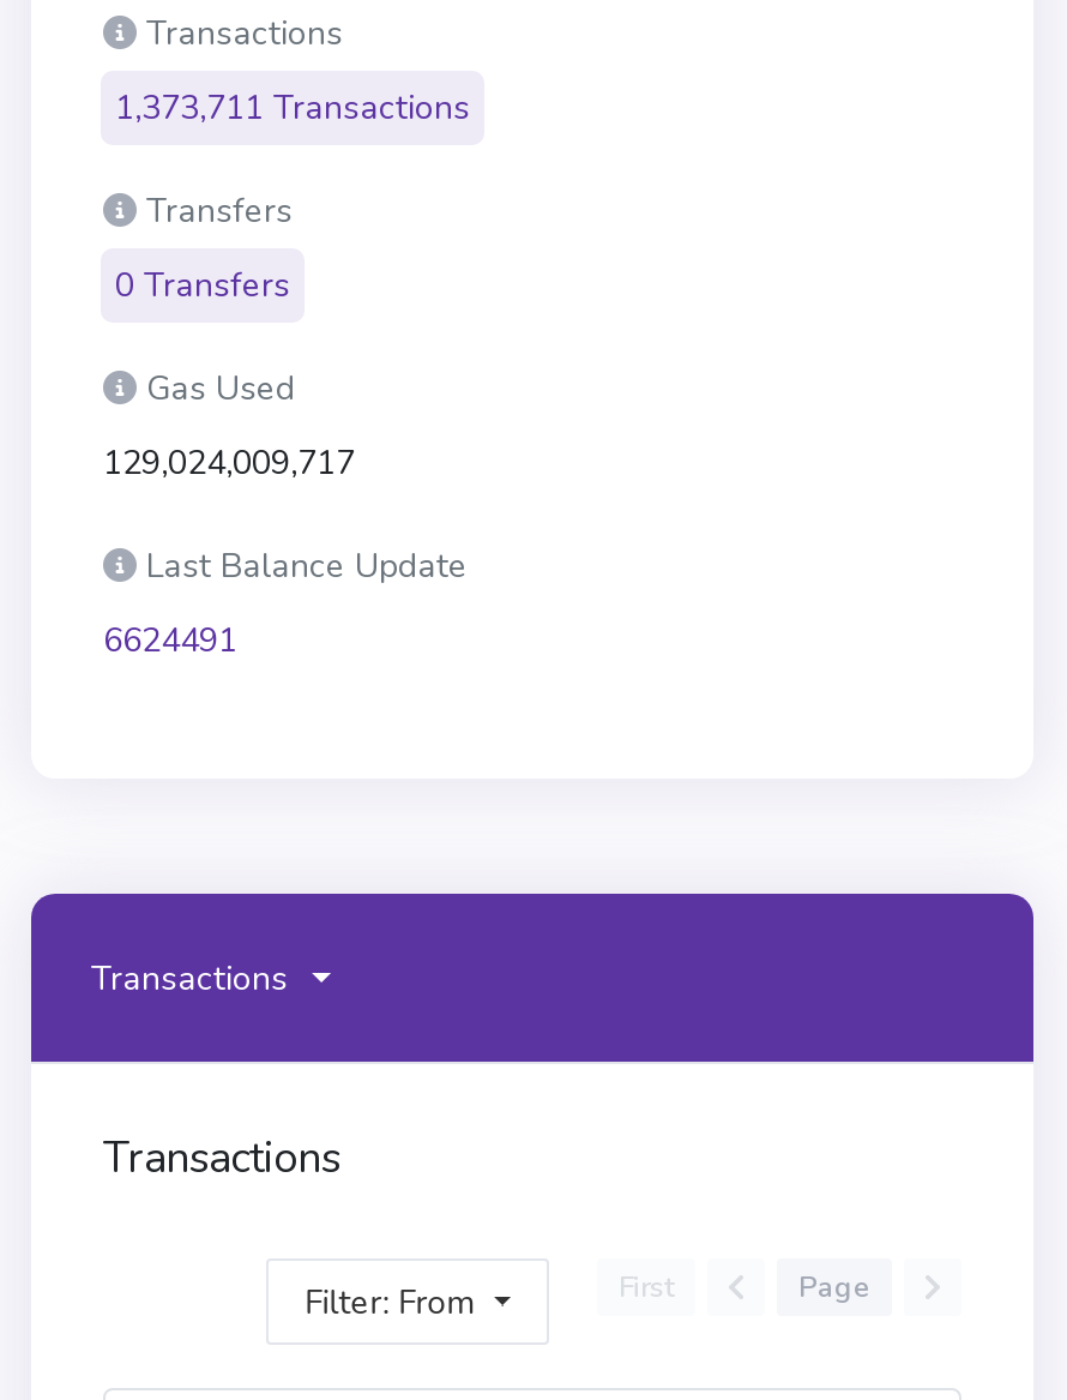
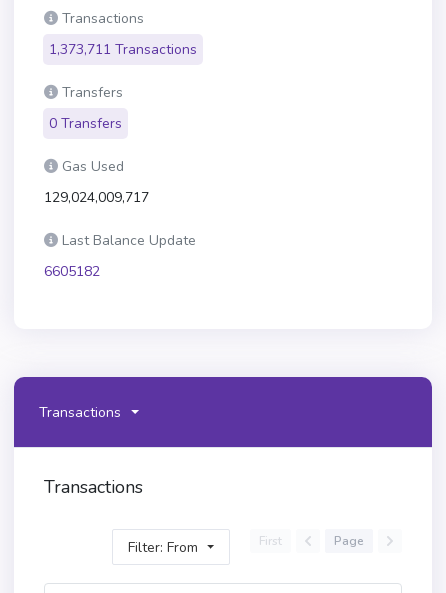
- 6624491
+ 6605182
